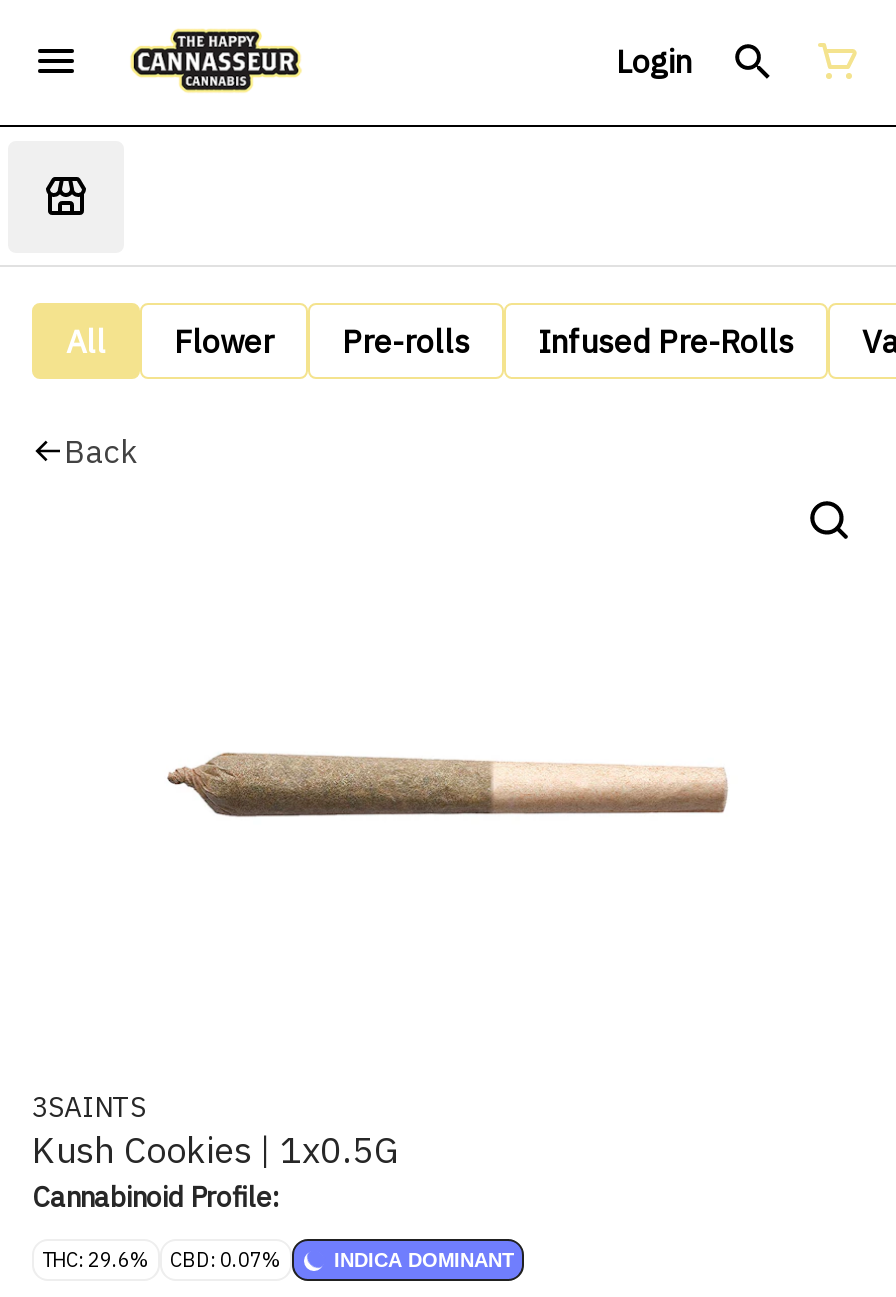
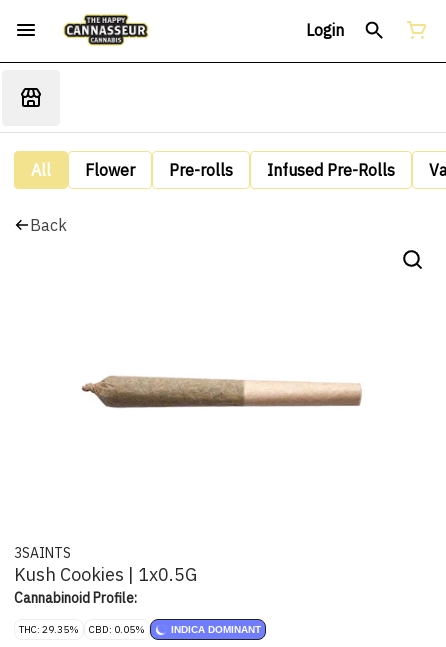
- THC: 29.6%
+ THC: 29.35%

- CBD: 0.07%
+ CBD: 0.05%
